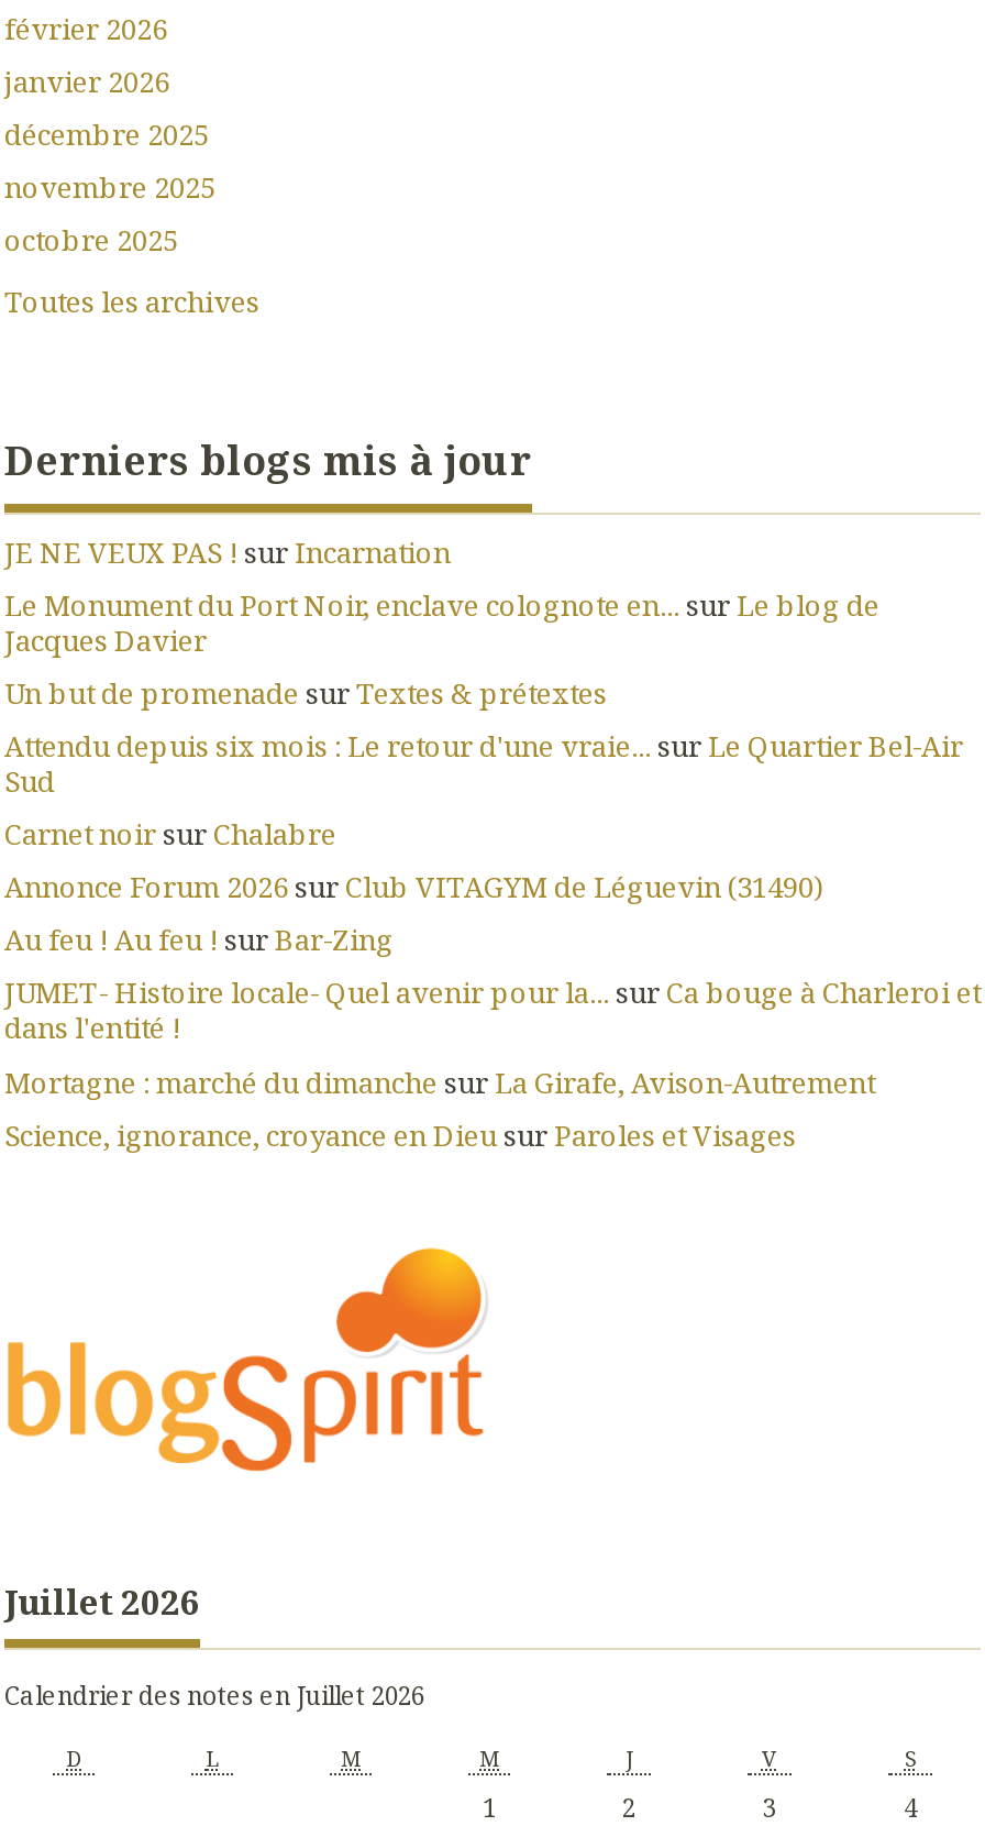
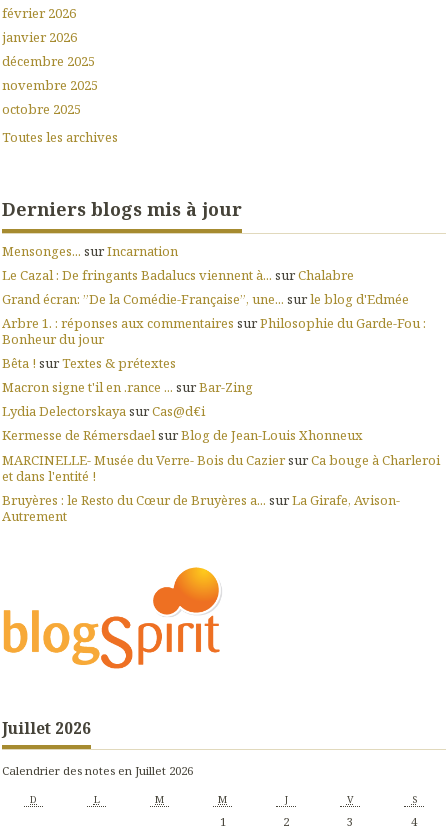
- JE NE VEUX PAS ! sur Incarnation
- Le Monument du Port Noir, enclave colognote en... sur Le blog de
- Jacques Davier
- Un but de promenade sur Textes & prétextes
- Attendu depuis six mois : Le retour d'une vraie... sur Le Quartier Bel-Air
- Sud
- Carnet noir sur Chalabre
- Annonce Forum 2026 sur Club VITAGYM de Léguevin (31490)
- Au feu ! Au feu ! sur Bar-Zing
- JUMET- Histoire locale- Quel avenir pour la... sur Ca bouge à Charleroi et
- dans l'entité !
- Mortagne : marché du dimanche sur La Girafe, Avison-Autrement
- Science, ignorance, croyance en Dieu sur Paroles et Visages
+ Mensonges... sur Incarnation
+ Le Cazal : De fringants Badalucs viennent à... sur Chalabre
+ Grand écran: ”De la Comédie-Française”, une... sur le blog d'Edmée
+ Arbre 1. : réponses aux commentaires sur Philosophie du Garde-Fou :
+ Bonheur du jour
+ Bêta ! sur Textes & prétextes
+ Macron signe t'il en .rance ... sur Bar-Zing
+ Lydia Delectorskaya sur Cas@d€i
+ Kermesse de Rémersdael sur Blog de Jean-Louis Xhonneux
+ MARCINELLE- Musée du Verre- Bois du Cazier sur Ca bouge à Charleroi
+ et dans l'entité !
+ Bruyères : le Resto du Cœur de Bruyères a... sur La Girafe, Avison-
+ Autrement
